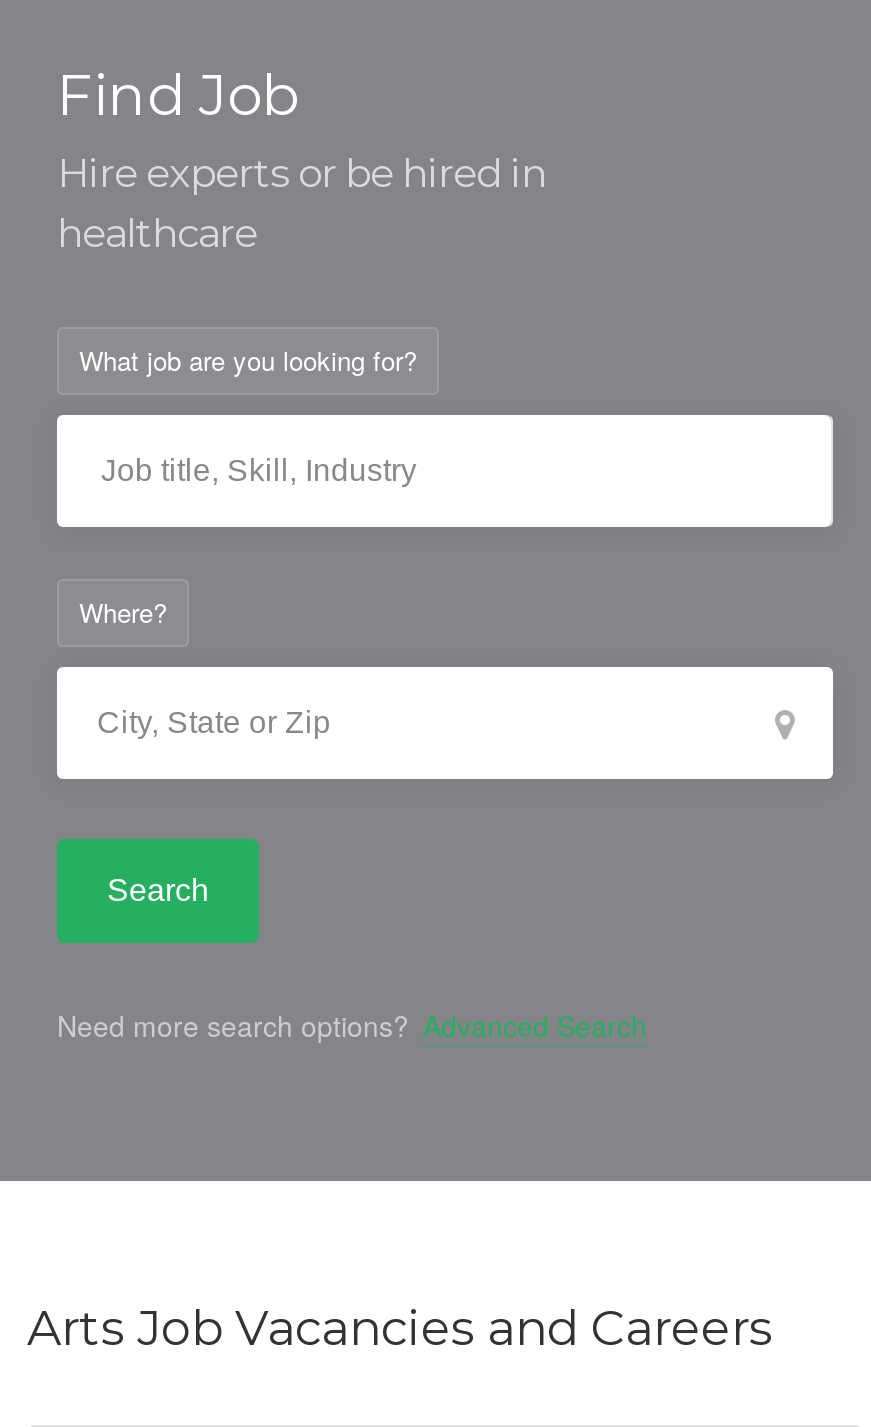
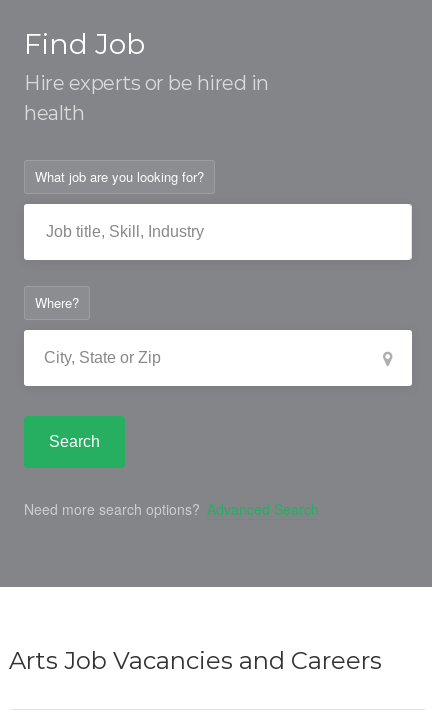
- healthcare
+ h
